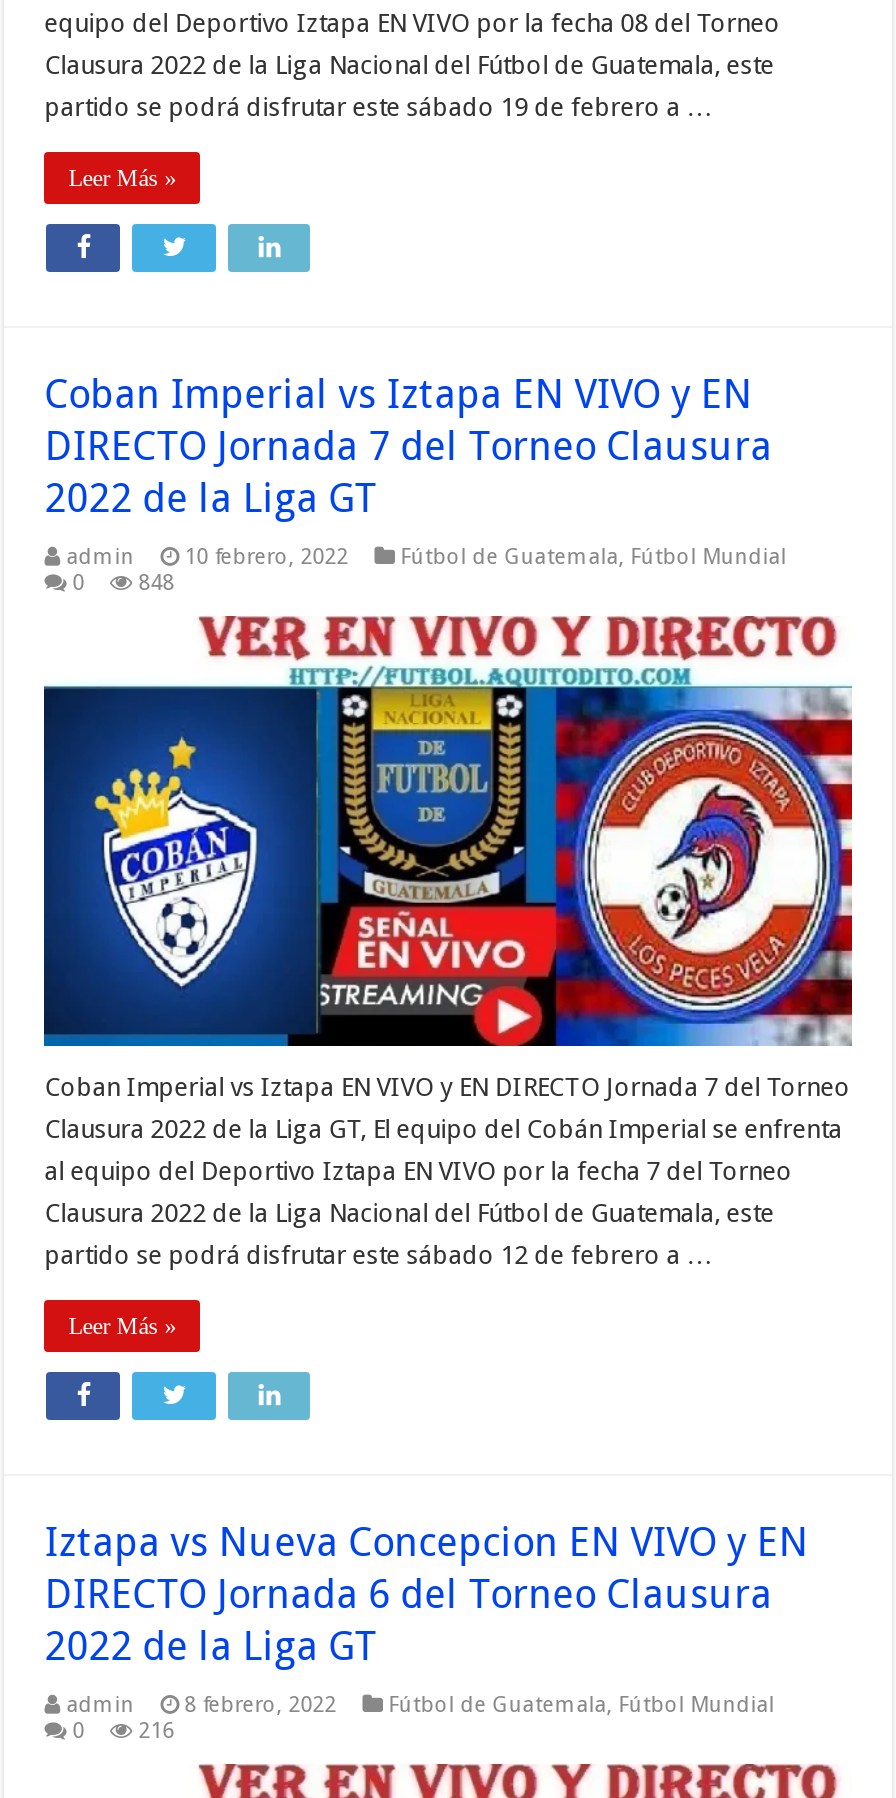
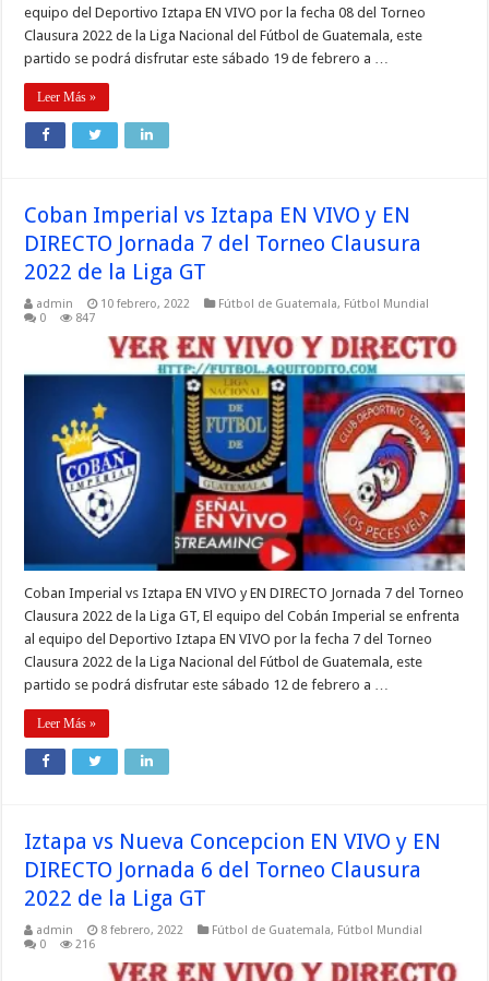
- 848
+ 847
